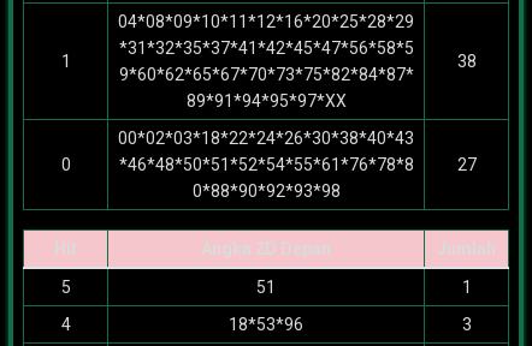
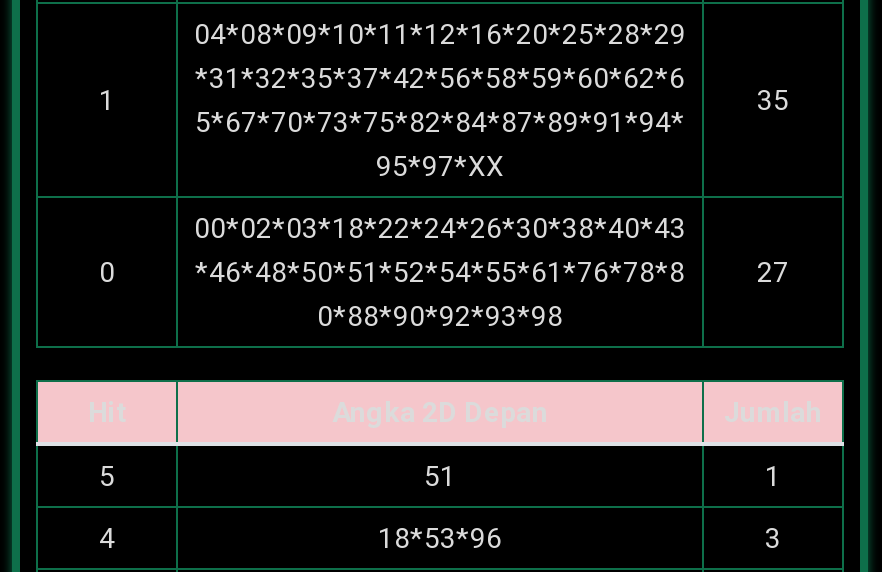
- *31*32*35*37*41*42*45*47*56*58*5
- 9*60*62*65*67*70*73*75*82*84*87*
- 89*91*94*95*97*XX
+ *31*32*35*37*42*56*58*59*60*62*6
+ 5*67*70*73*75*82*84*87*89*91*94*
+ 95*97*XX

- 38
+ 35
